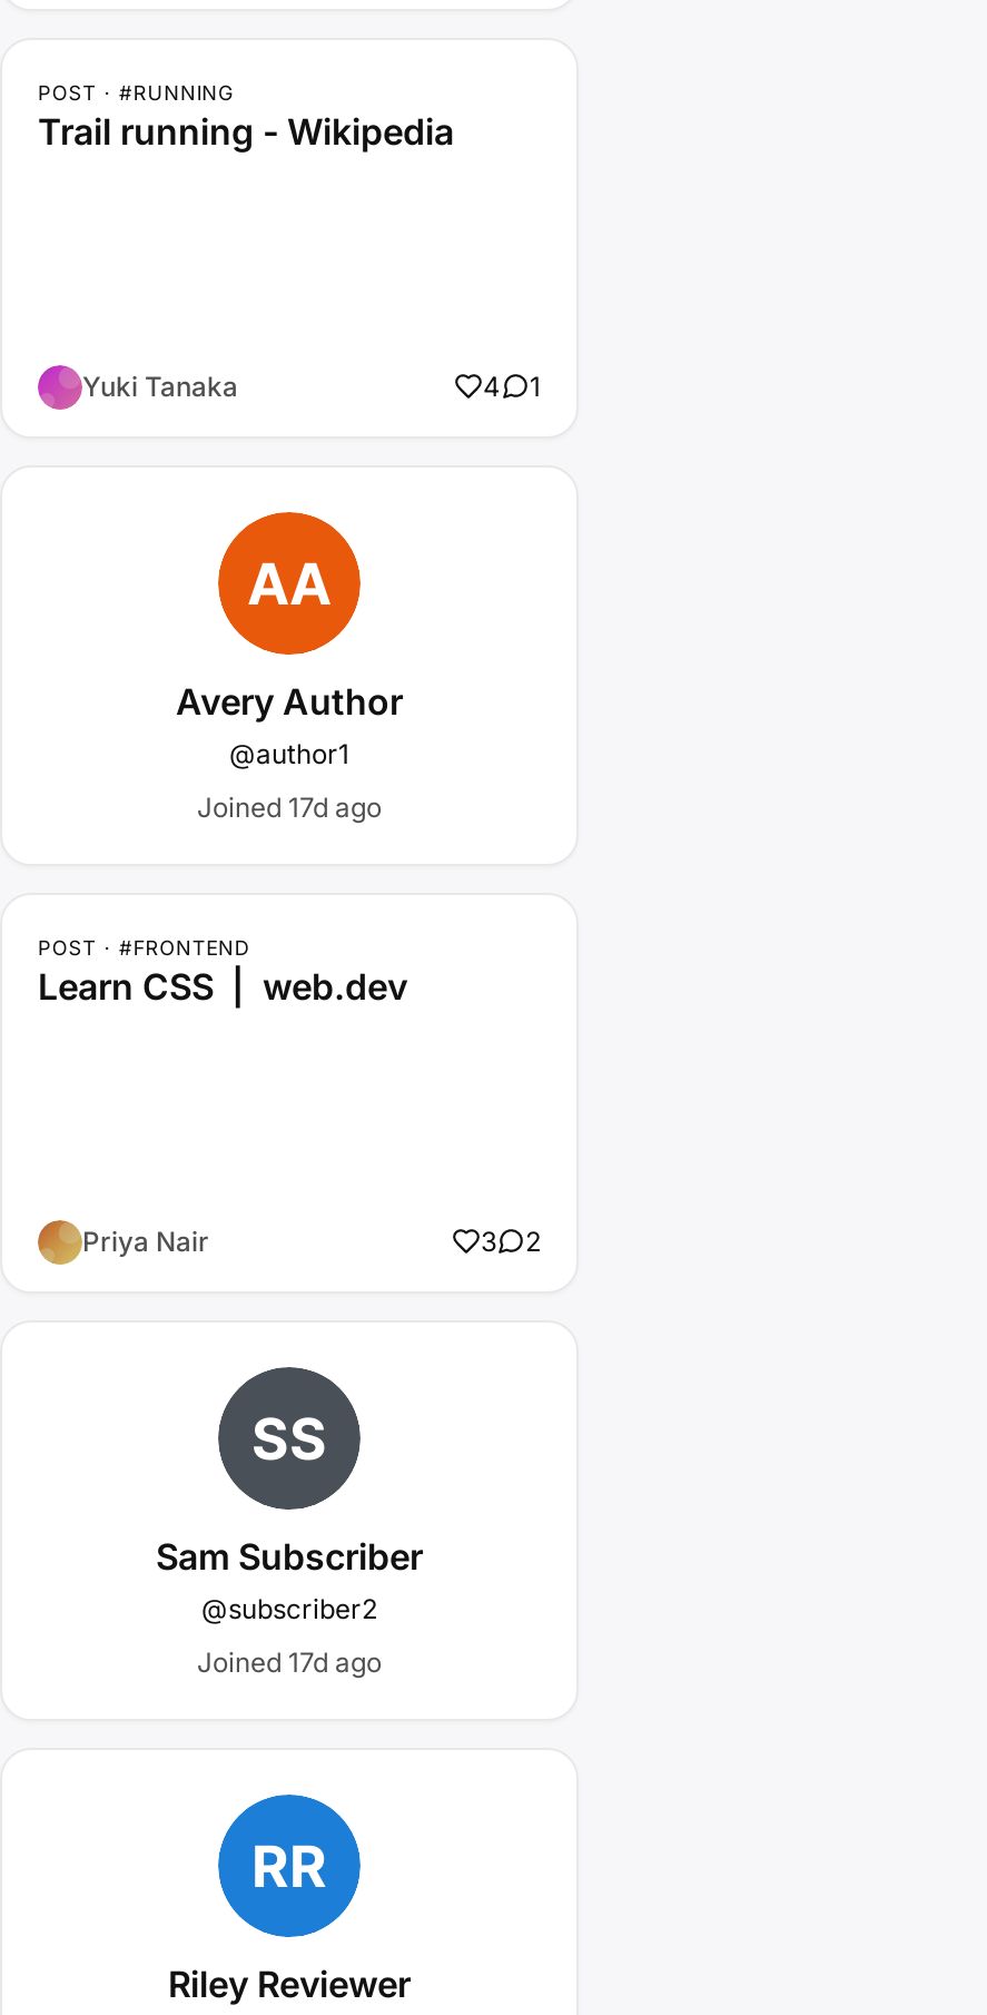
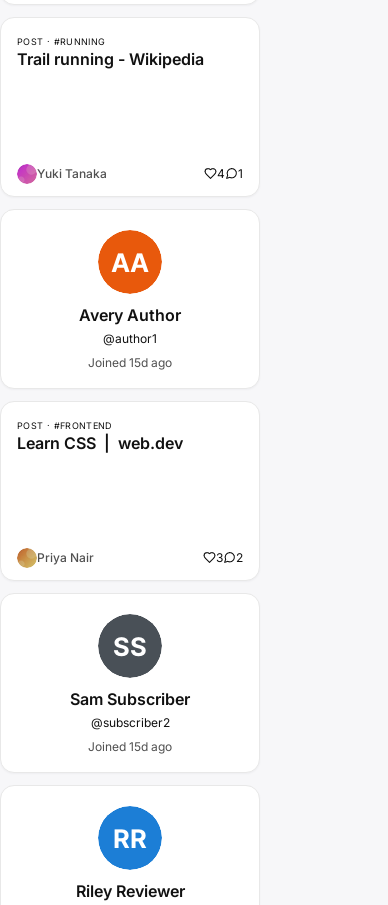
- Joined 17d ago
+ Joined 15d ago

- Joined 17d ago
+ Joined 15d ago
